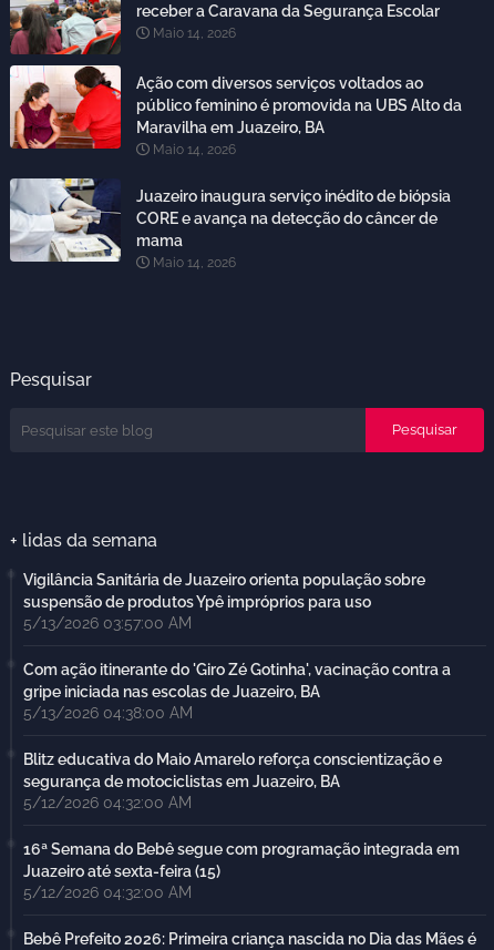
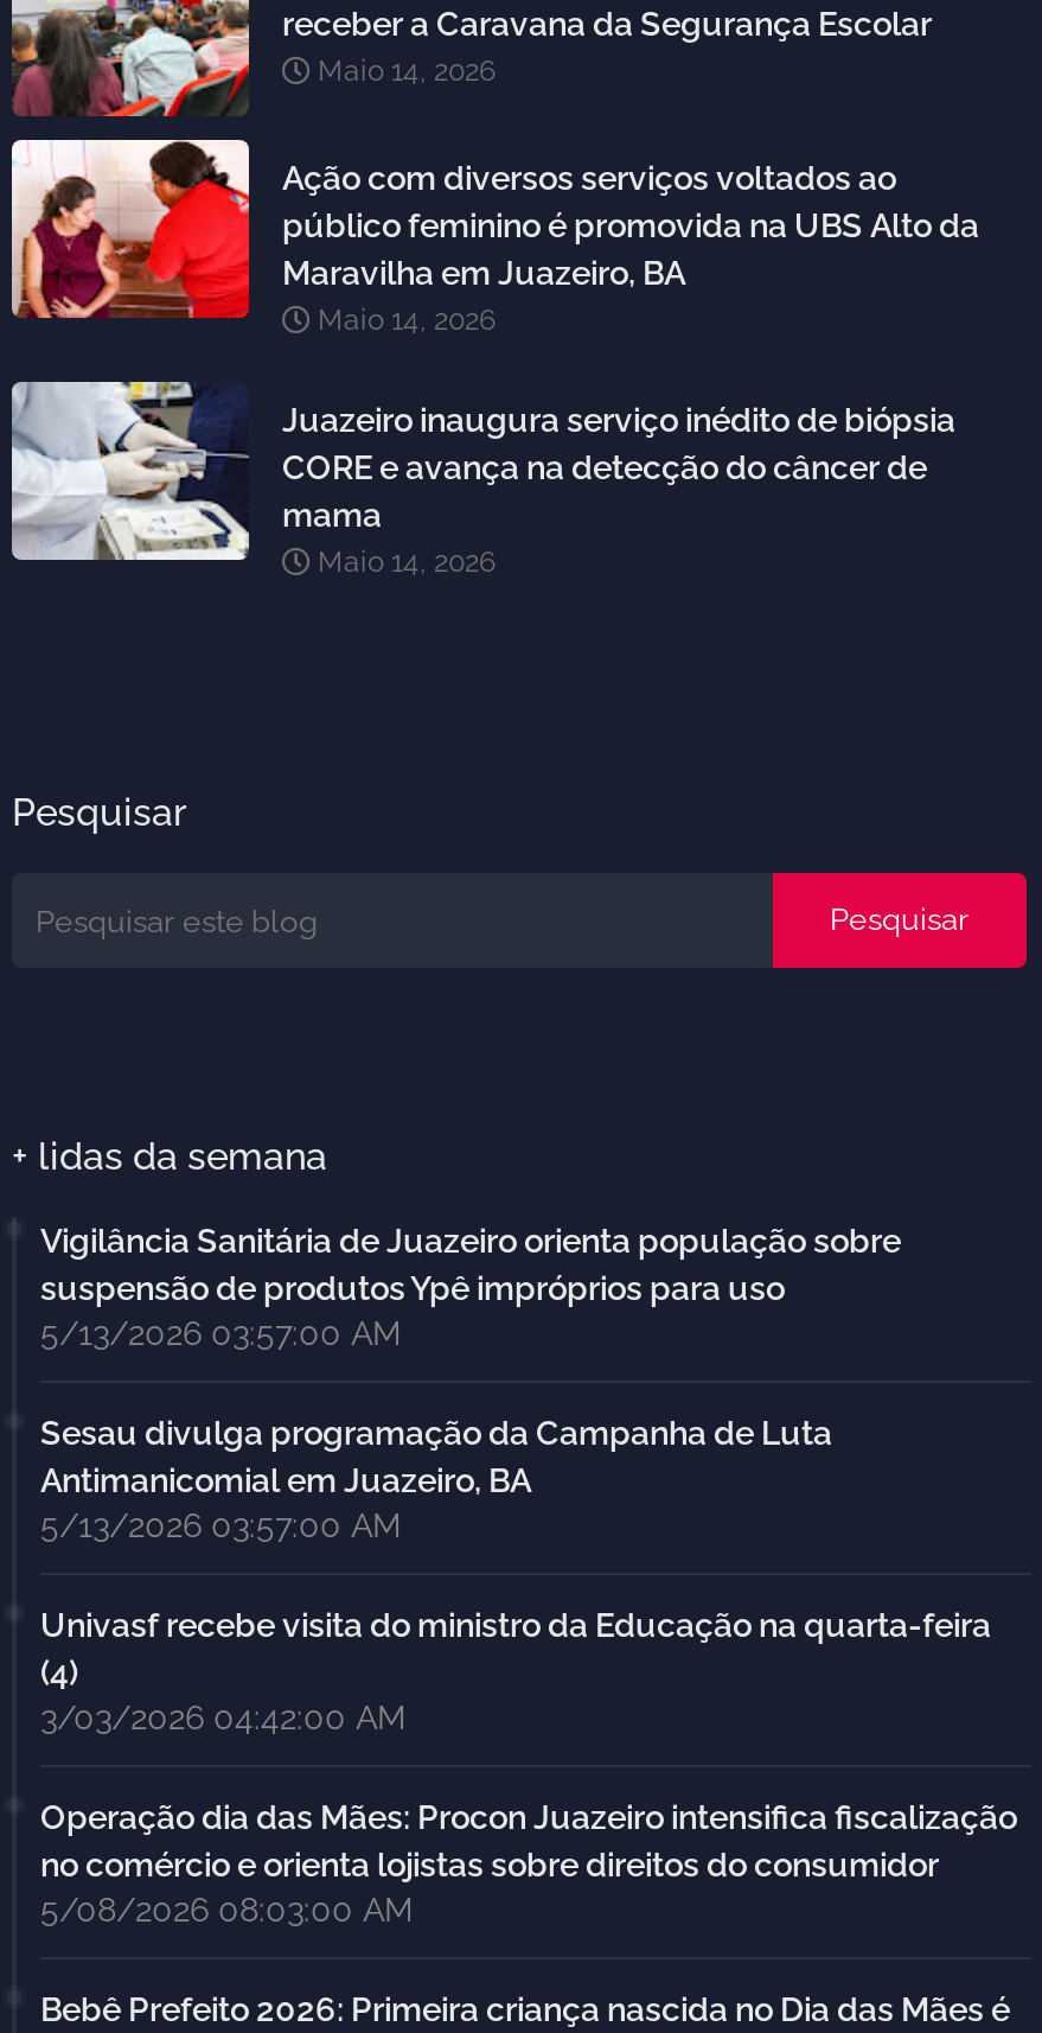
- Com ação itinerante do 'Giro Zé Gotinha', vacinação contra a
- gripe iniciada nas escolas de Juazeiro, BA
- 5/13/2026 04:38:00 AM
+ Sesau divulga programação da Campanha de Luta
+ Antimanicomial em Juazeiro, BA
+ 5/13/2026 03:57:00 AM

- Blitz educativa do Maio Amarelo reforça conscientização e
- segurança de motociclistas em Juazeiro, BA
- 5/12/2026 04:32:00 AM
+ Univasf recebe visita do ministro da Educação na quarta-feira
+ (4)
+ 3/03/2026 04:42:00 AM

- 16ª Semana do Bebê segue com programação integrada em
- Juazeiro até sexta-feira (15)
- 5/12/2026 04:32:00 AM
+ Operação dia das Mães: Procon Juazeiro intensifica fiscalização
+ no comércio e orienta lojistas sobre direitos do consumidor
+ 5/08/2026 08:03:00 AM
